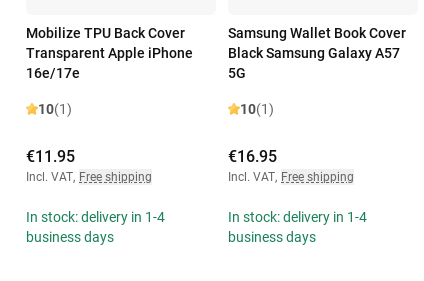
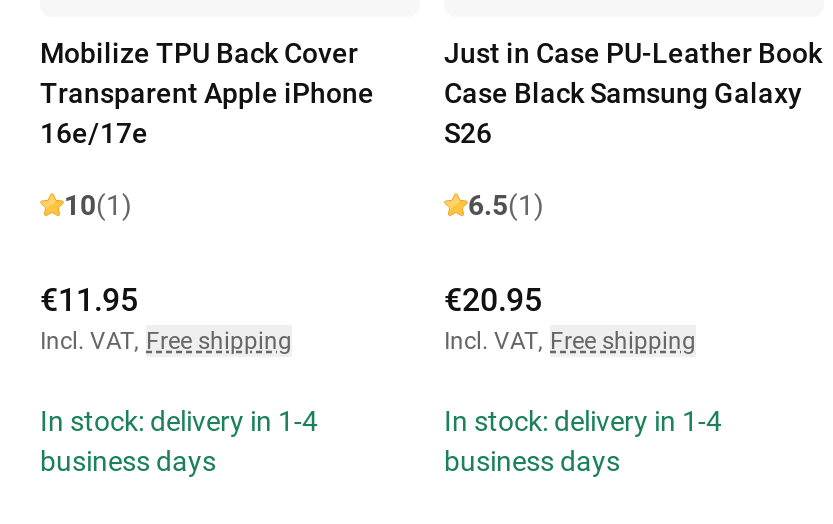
- Samsung Wallet Book Cover
- Black Samsung Galaxy A57
- 5G
+ Just in Case PU-Leather Book
+ Case Black Samsung Galaxy
+ S26

- 10(1)
+ 6.5(1)

- €16.95
+ €20.95
